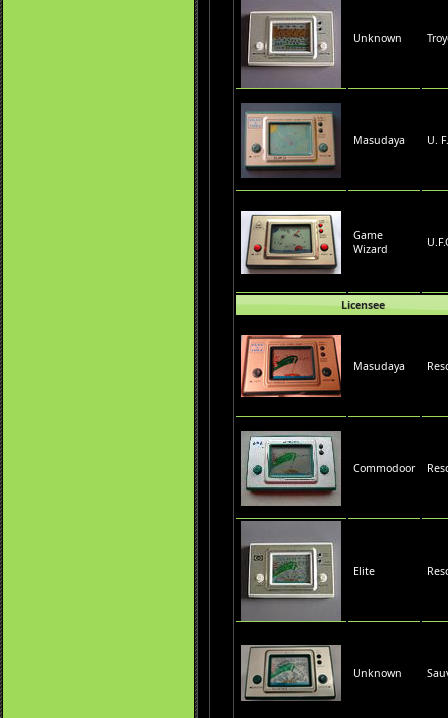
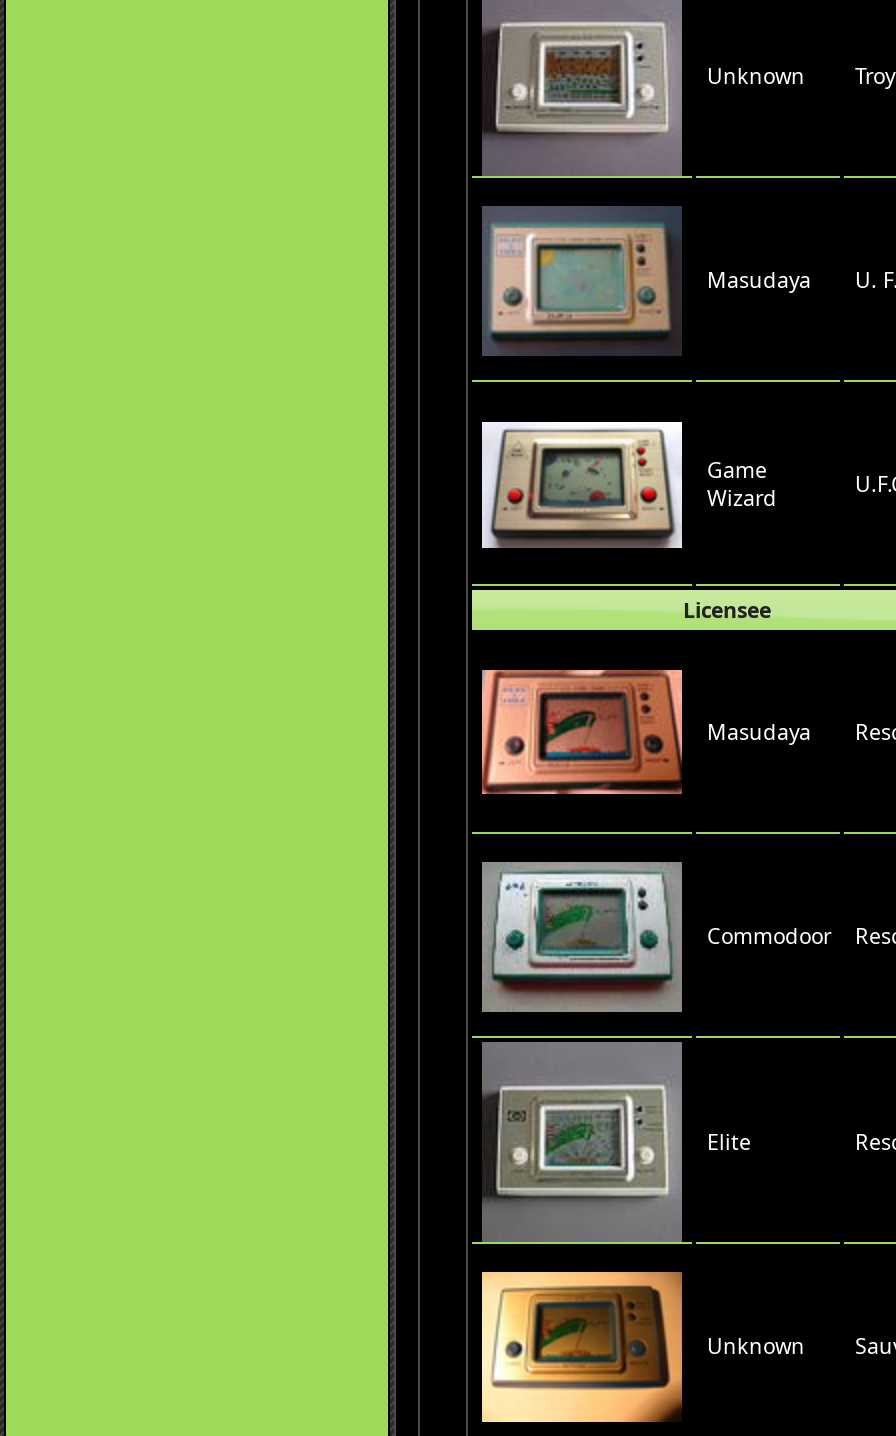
- [image]
+ [image]
